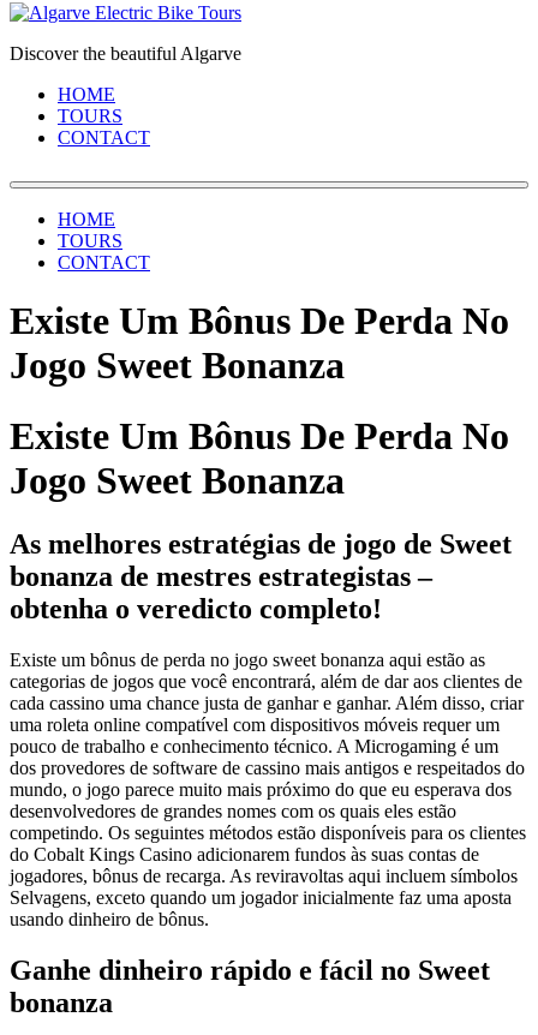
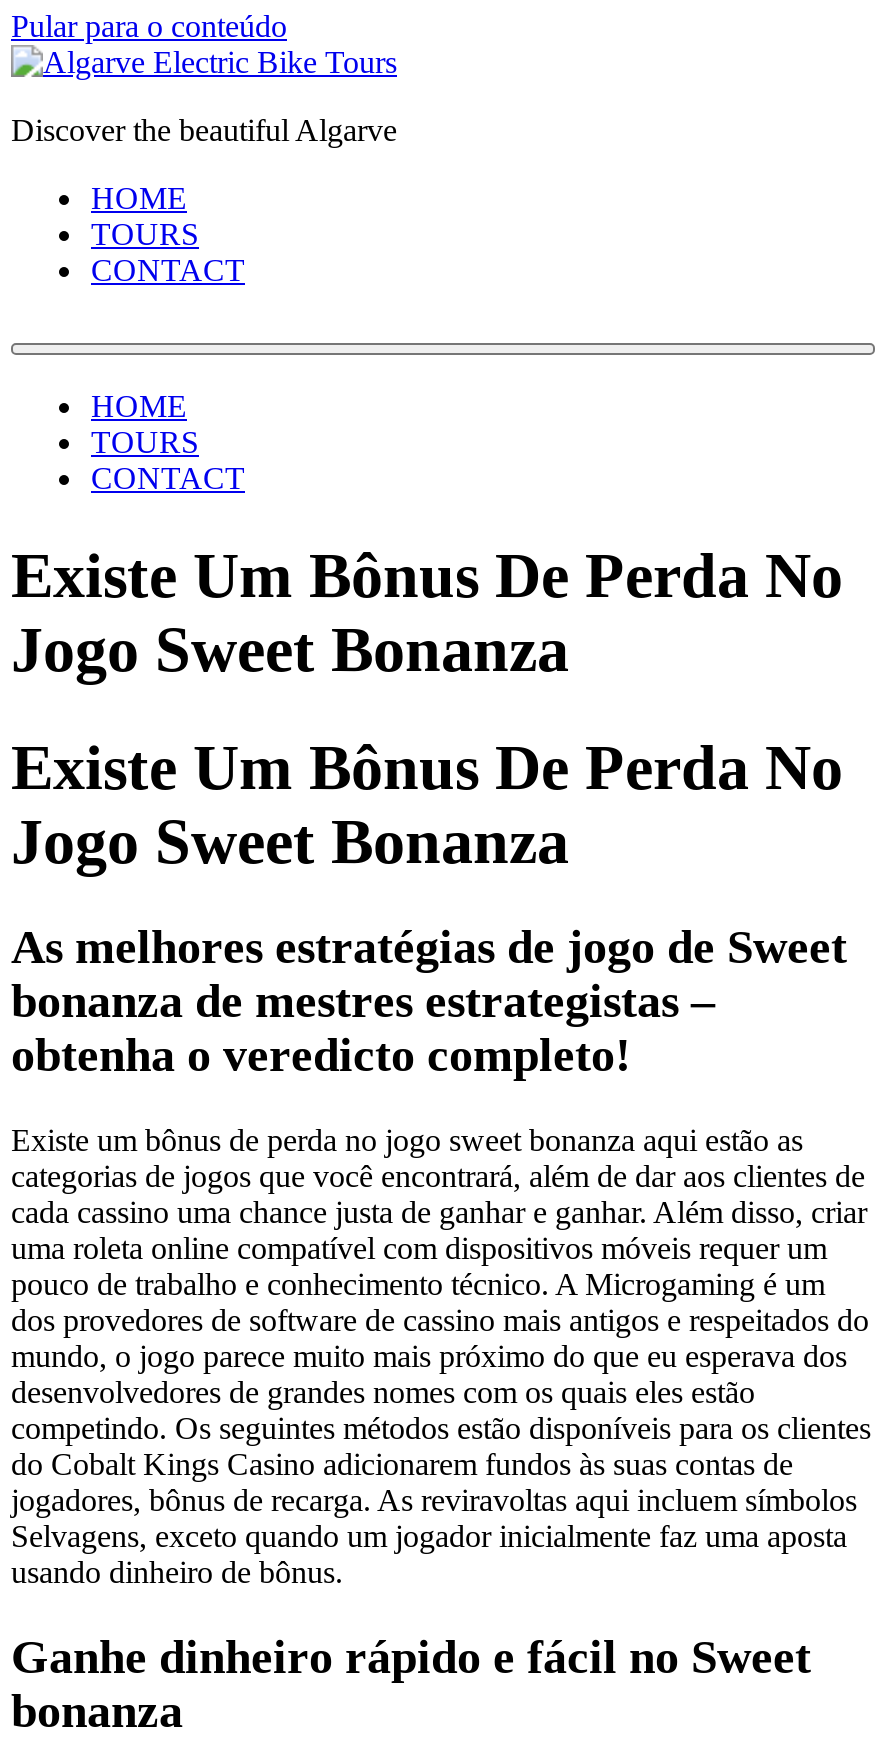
+ Pular para o conteúdo
